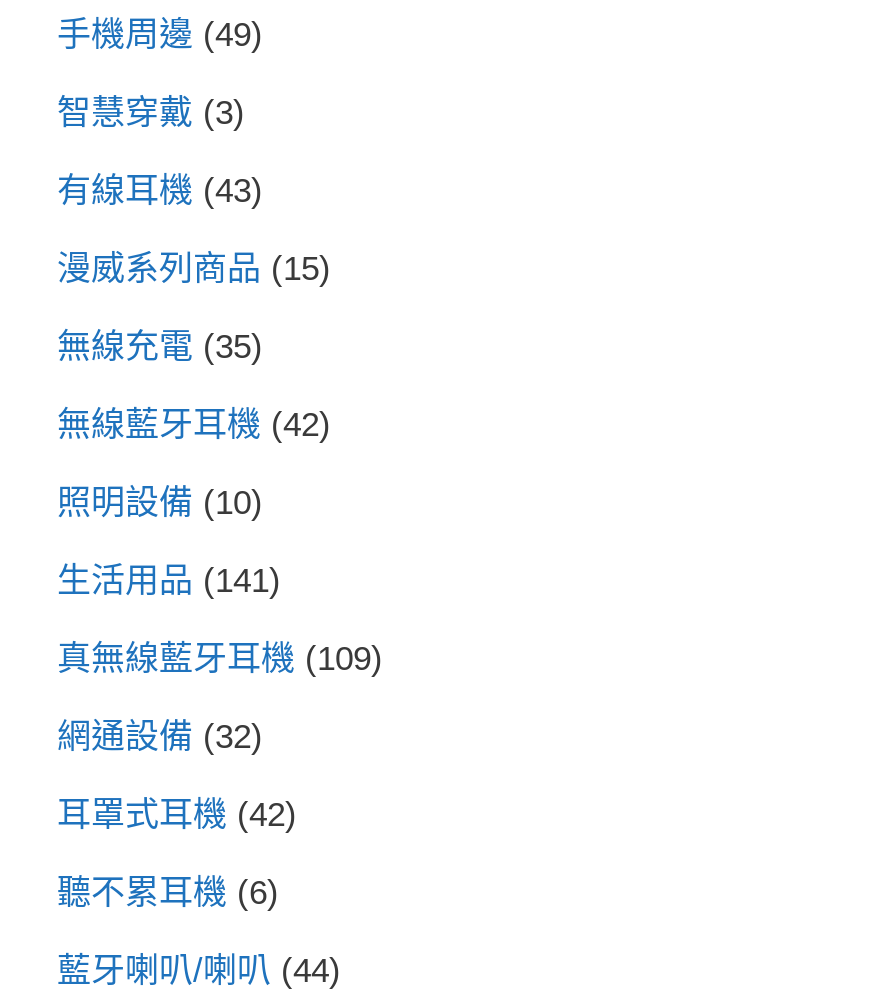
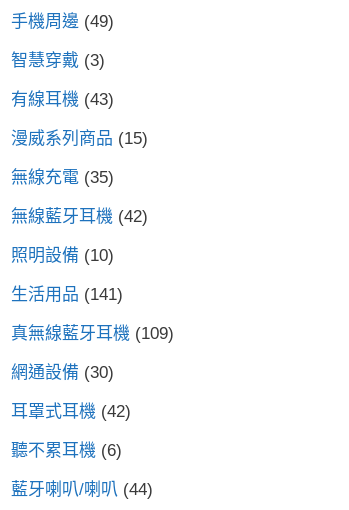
- 網通設備 (32)
+ 網通設備 (30)
